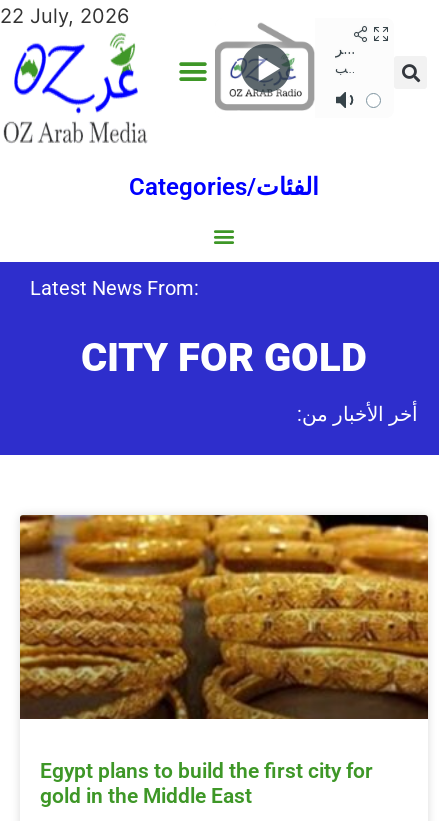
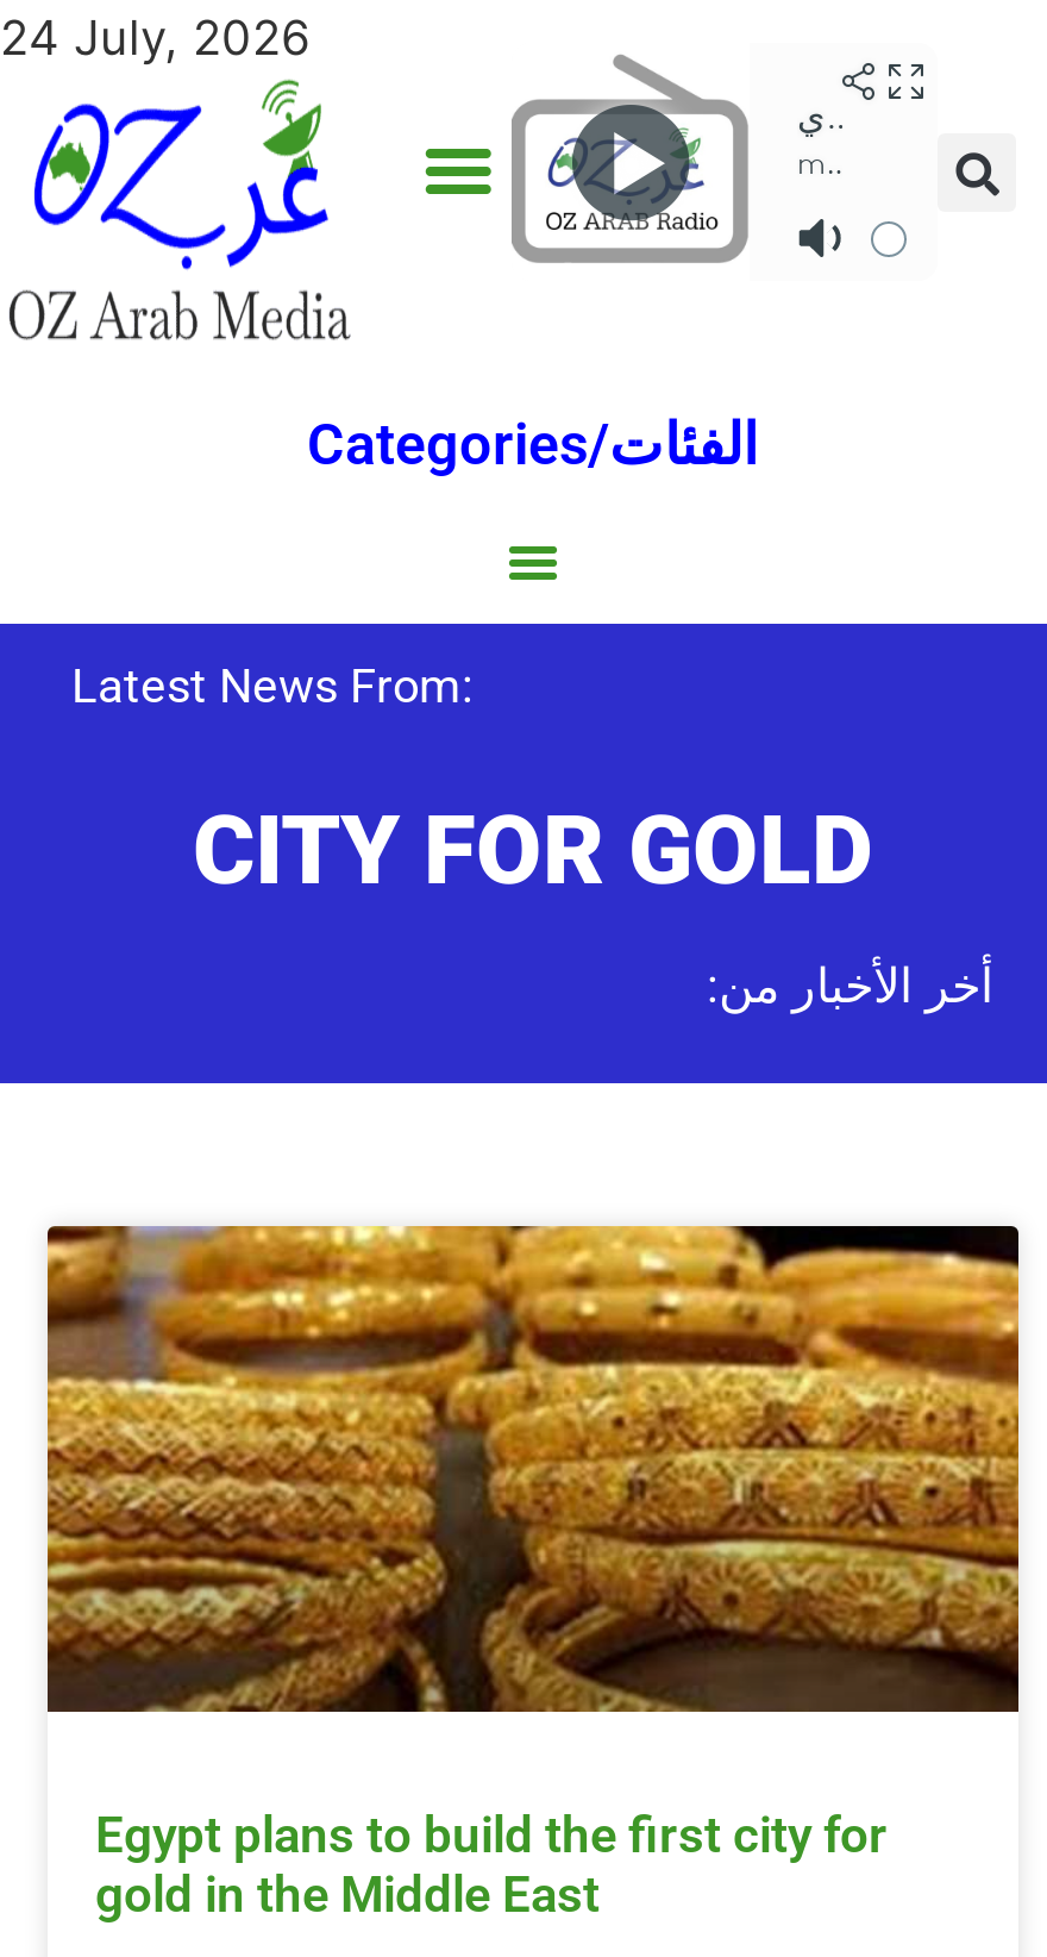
- 22 July, 2026
+ 24 July, 2026
